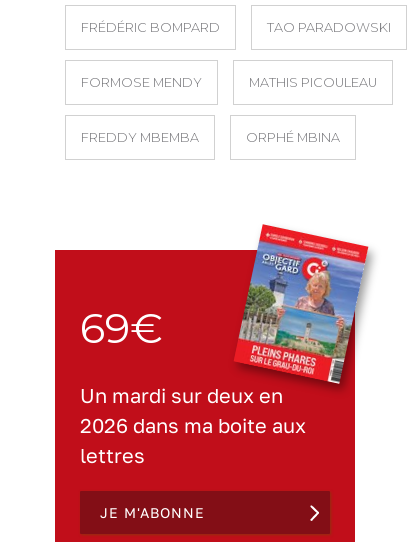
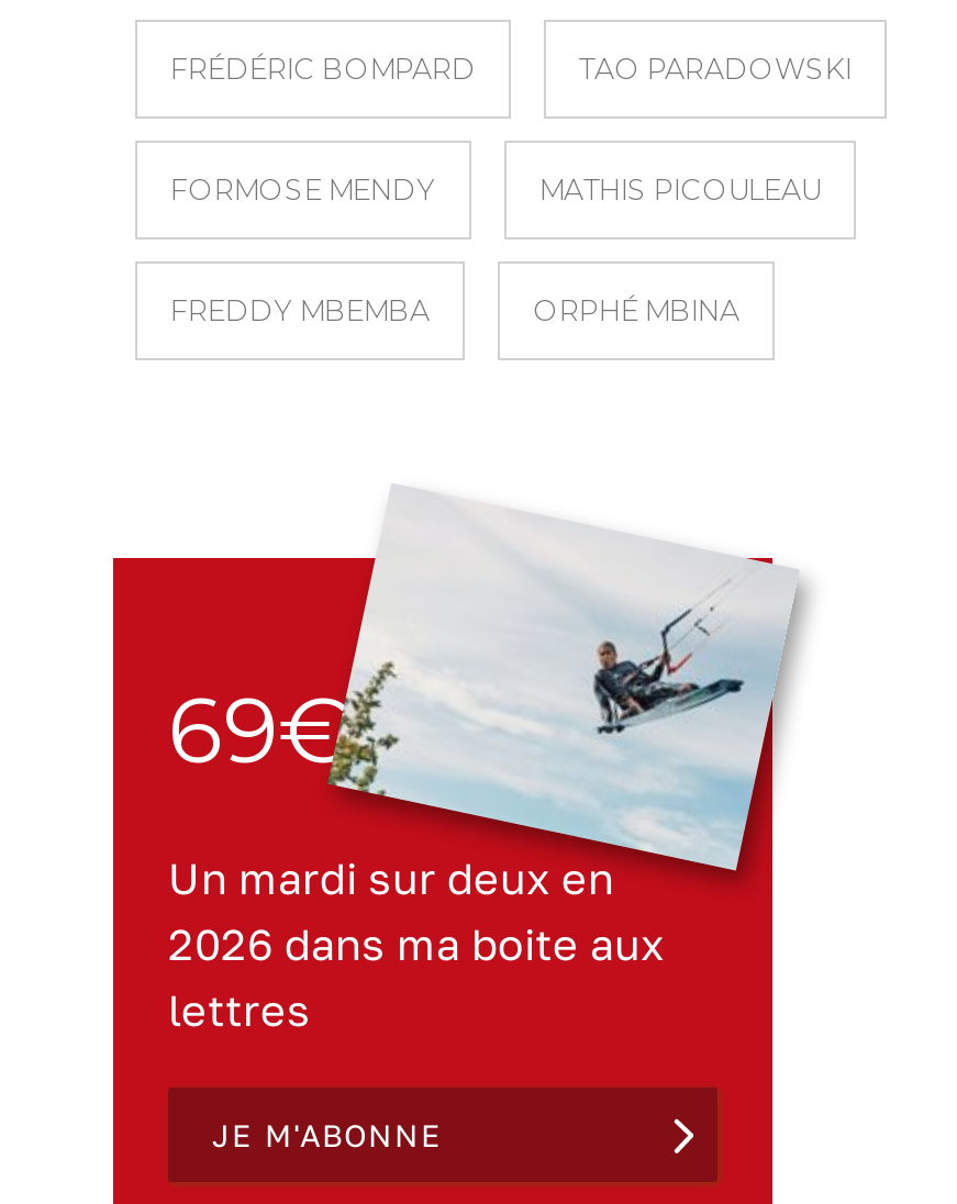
- [image]
+ [image]
